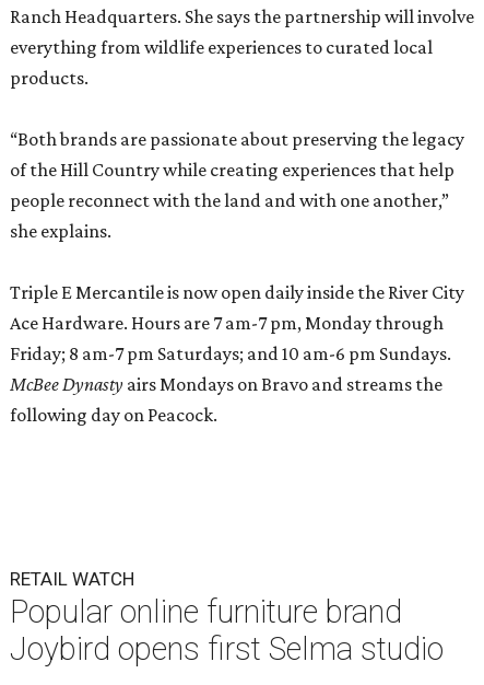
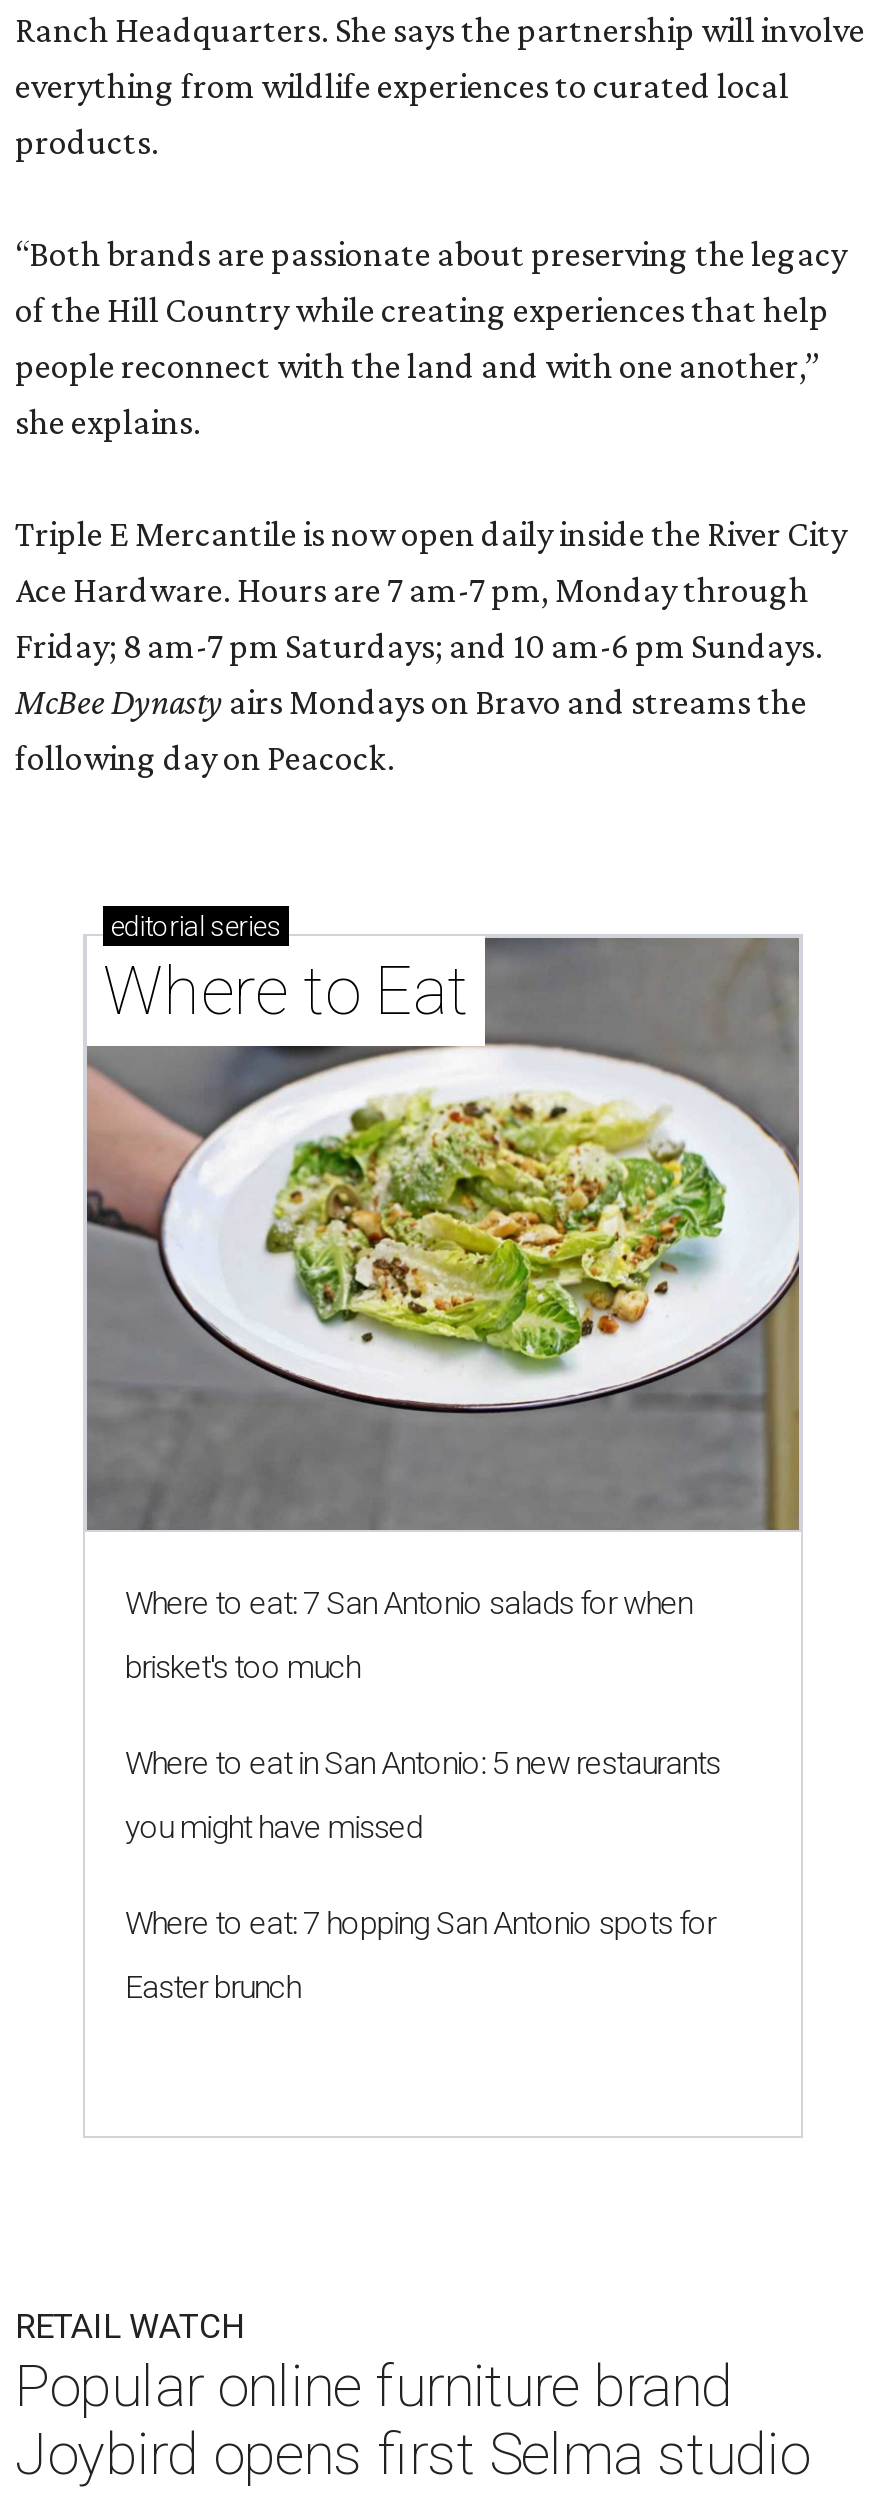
+ [image]
+ editorial series
+ Where to Eat

+ Where to eat: 7 San Antonio salads for when
+ brisket's too much
+ Where to eat in San Antonio: 5 new restaurants
+ you might have missed
+ Where to eat: 7 hopping San Antonio spots for
+ Easter brunch
